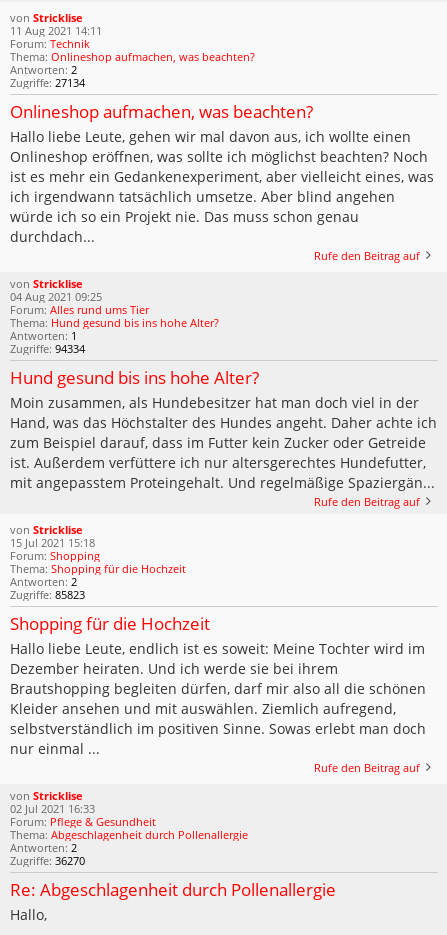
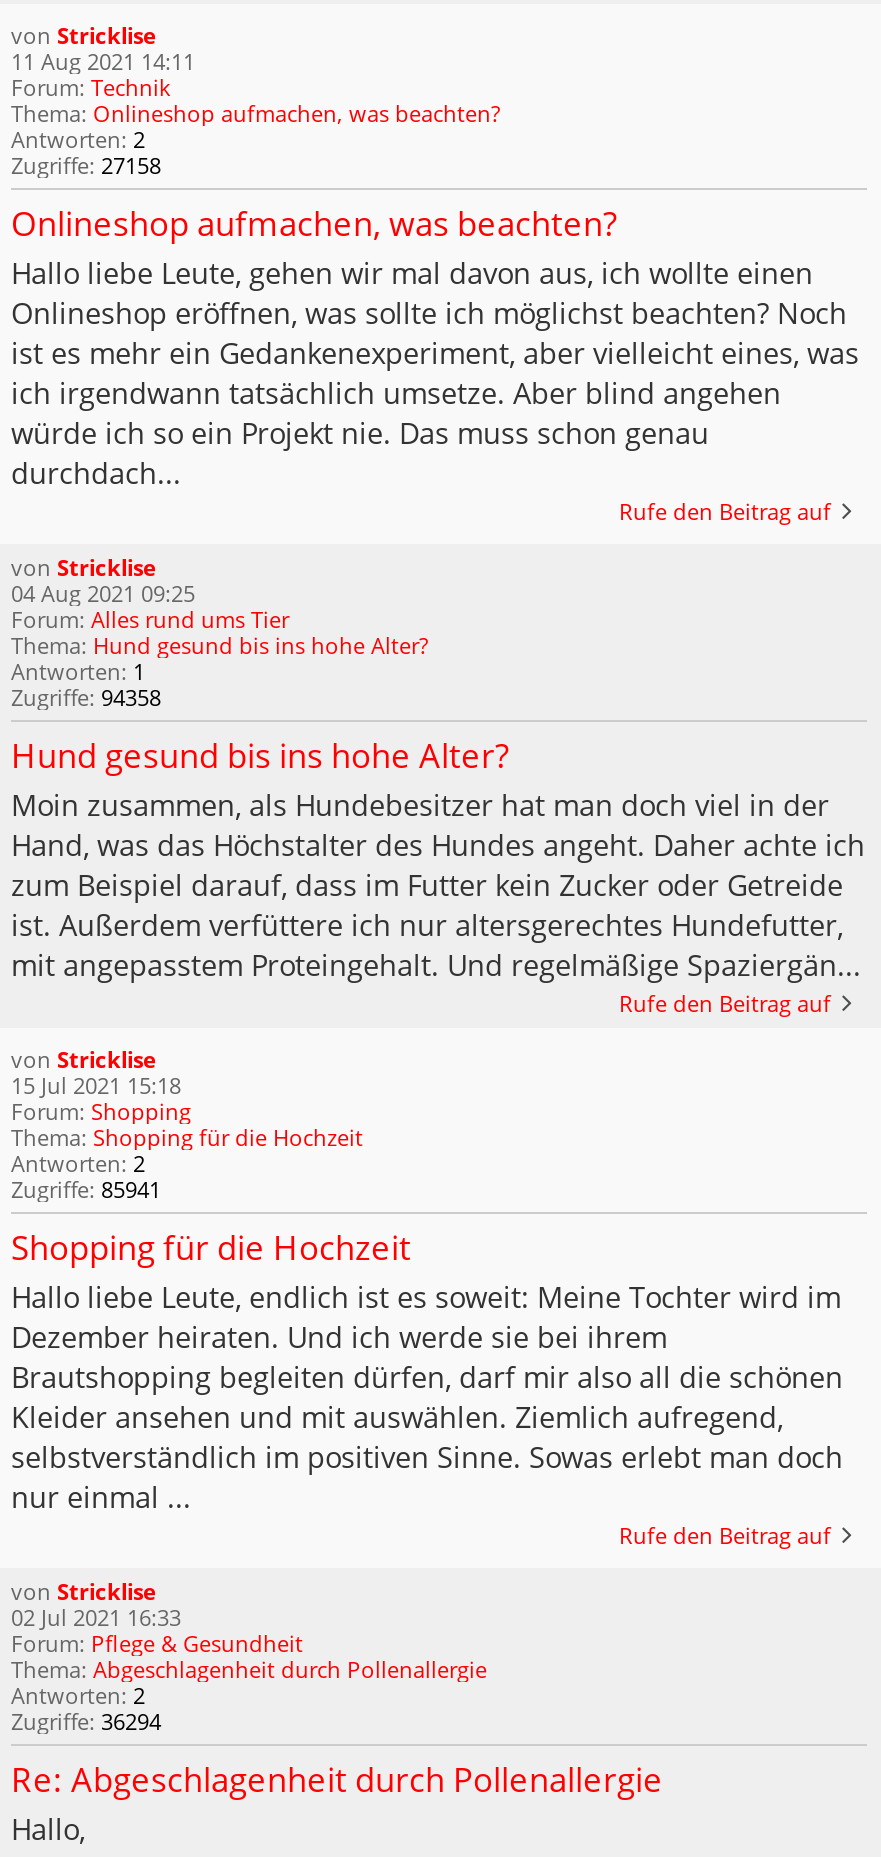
- Zugriffe: 27134
+ Zugriffe: 27158

- Zugriffe: 94334
+ Zugriffe: 94358

- Zugriffe: 85823
+ Zugriffe: 85941

- Zugriffe: 36270
+ Zugriffe: 36294
